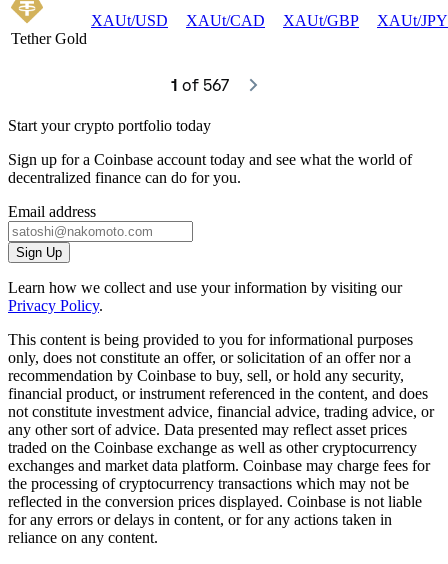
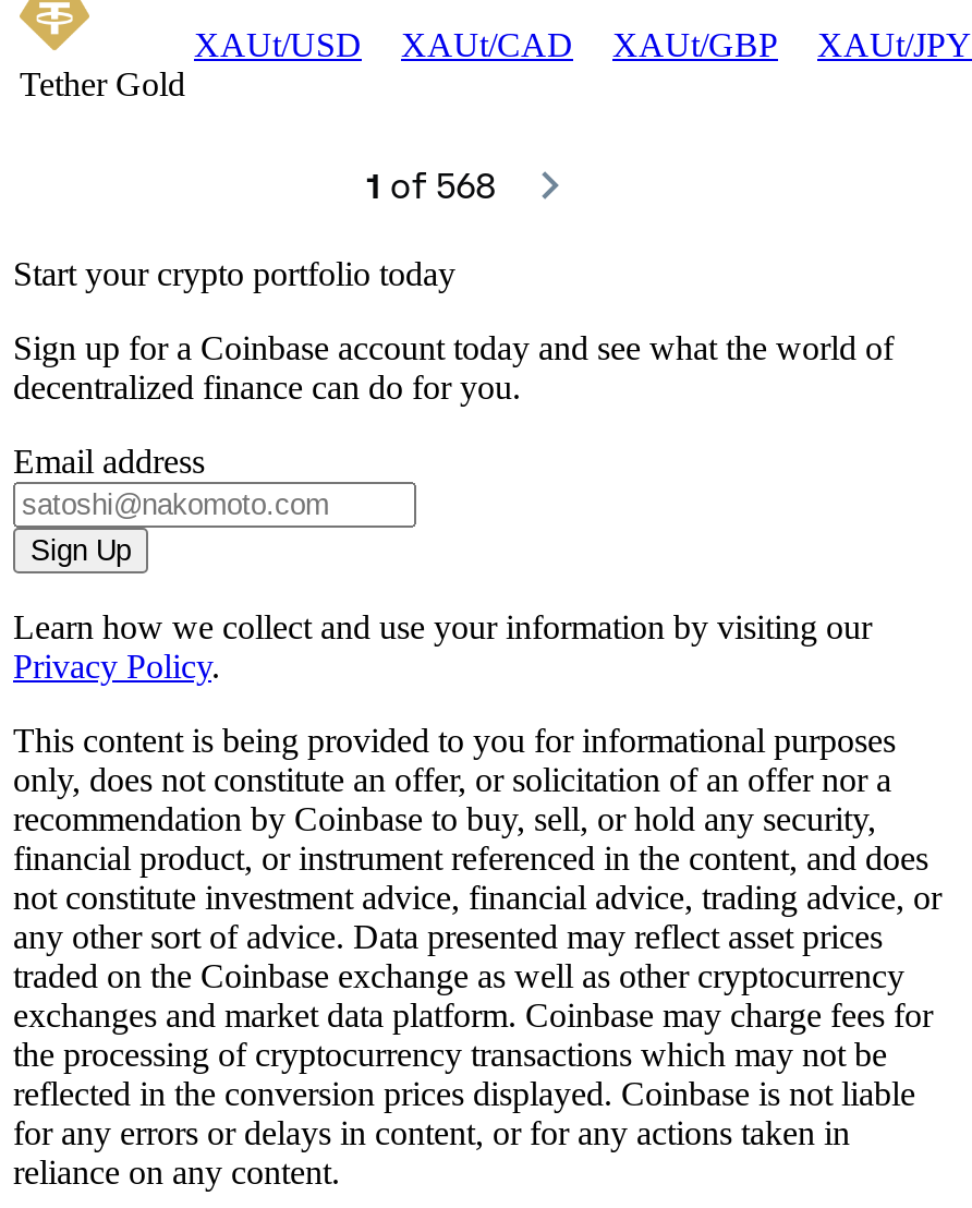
- 1 of 567
+ 1 of 568
